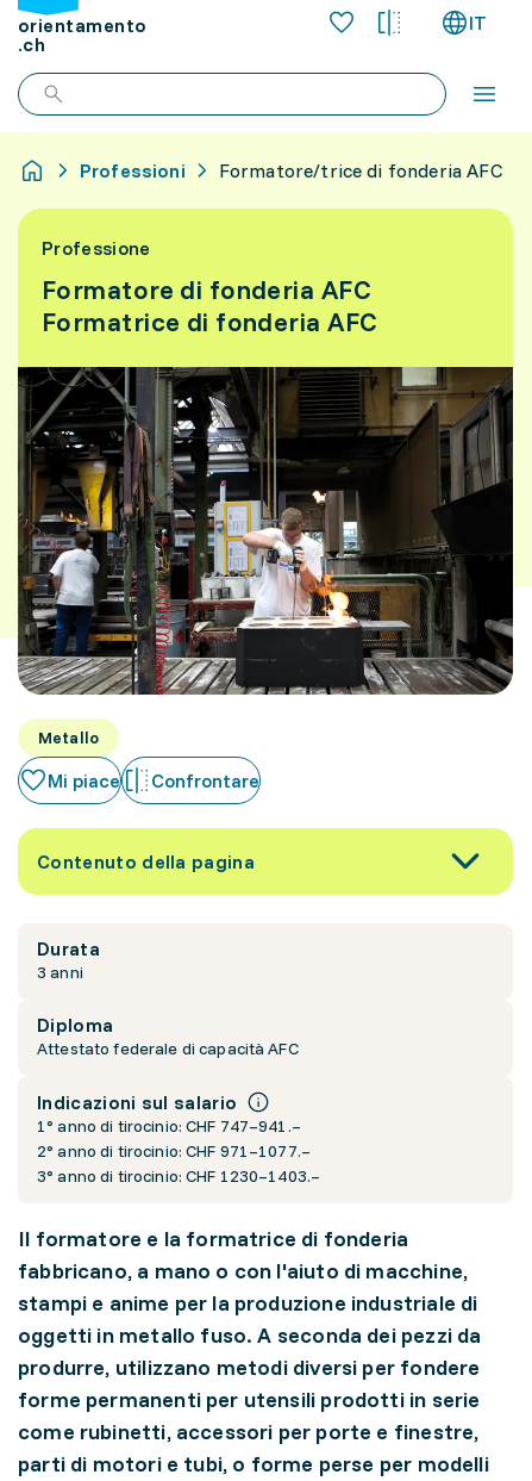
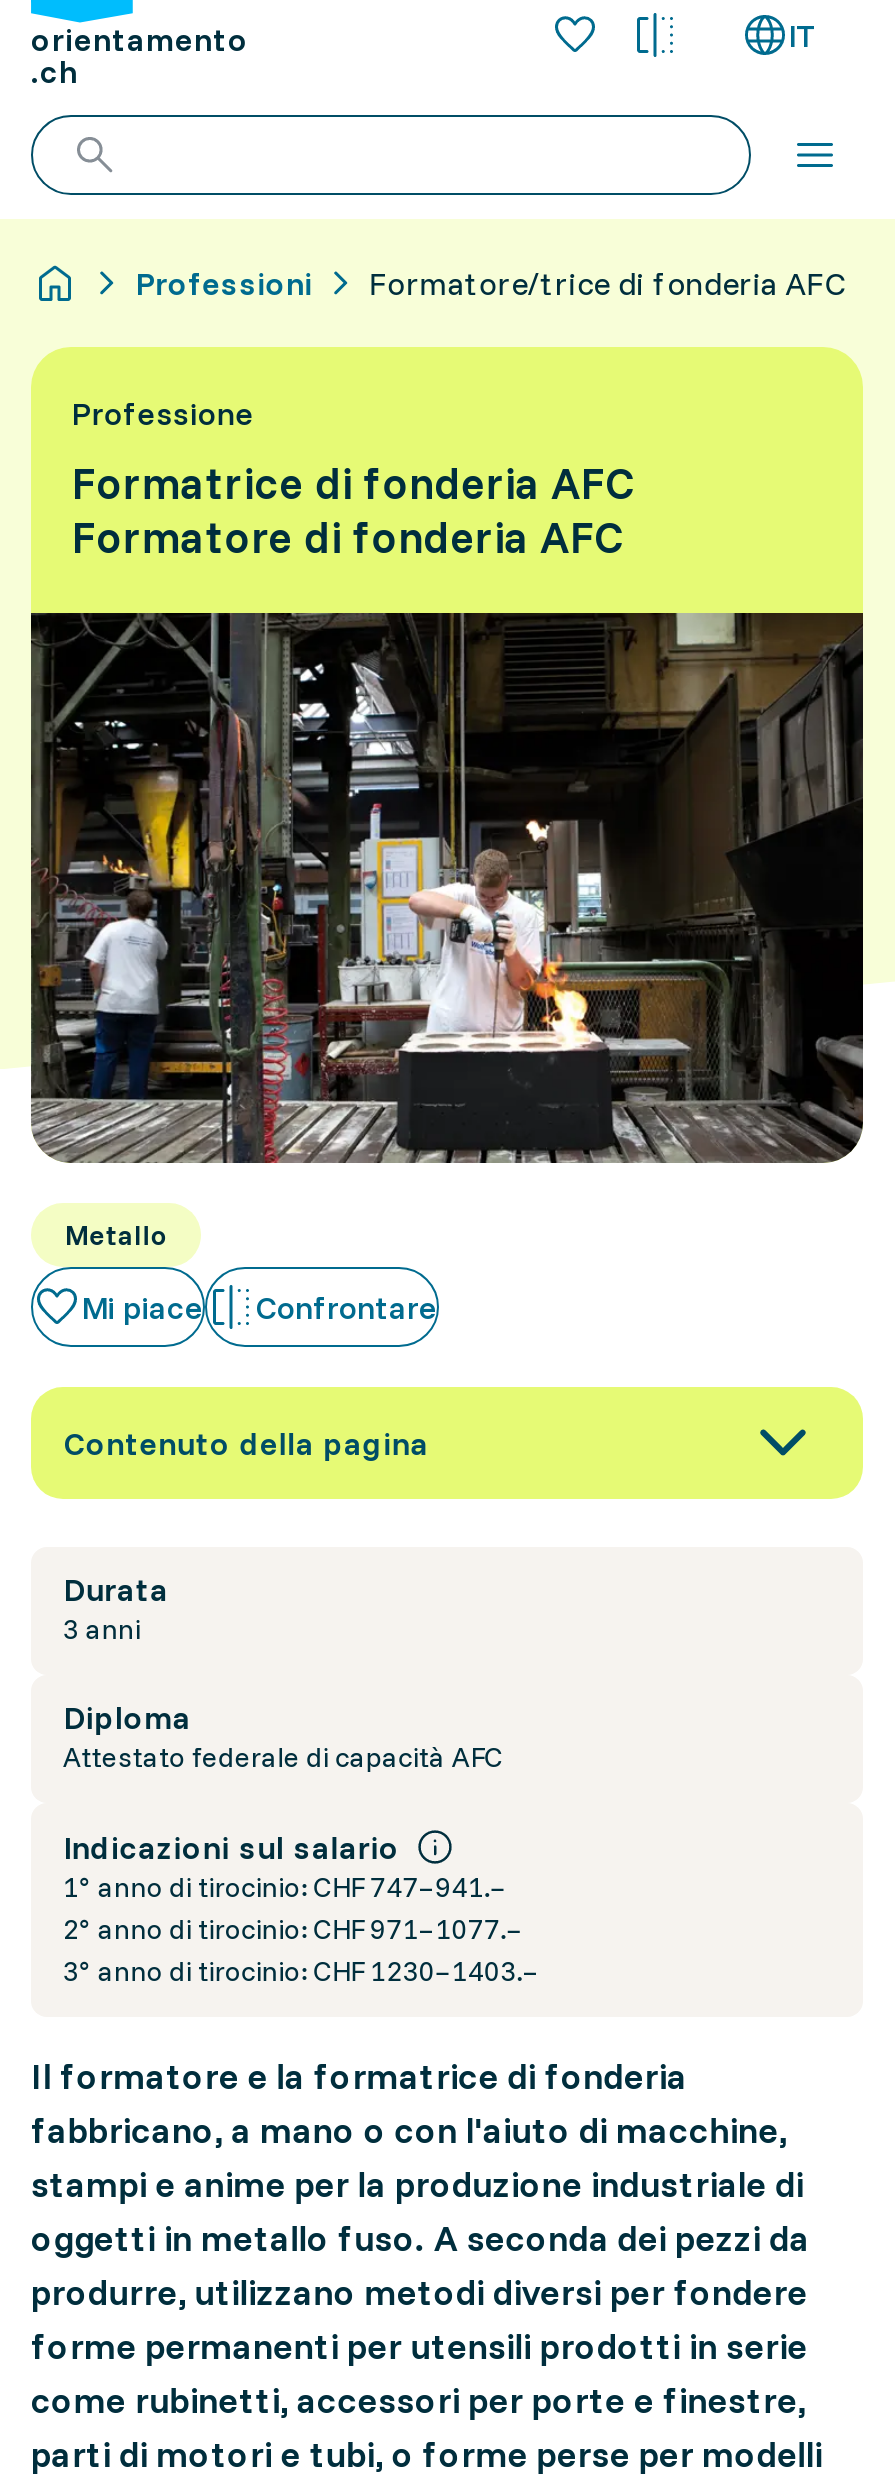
moved down: Formatore di fonderia AFC

moved up: Formatrice di fonderia AFC
